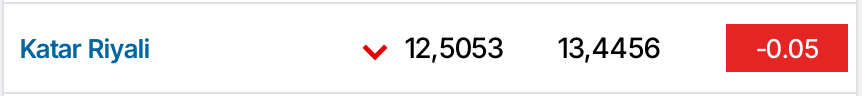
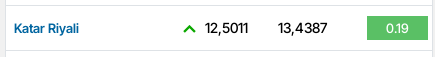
- 12,5053
+ 12,5011

- 13,4456
+ 13,4387

- -0.05
+ 0.19
